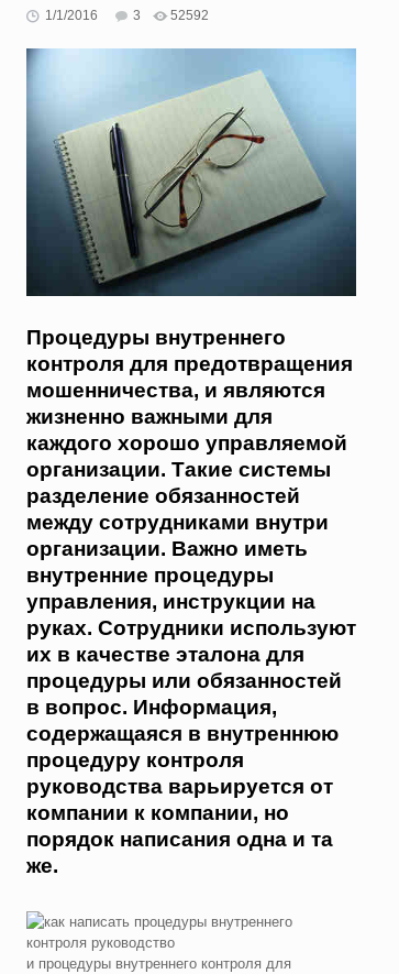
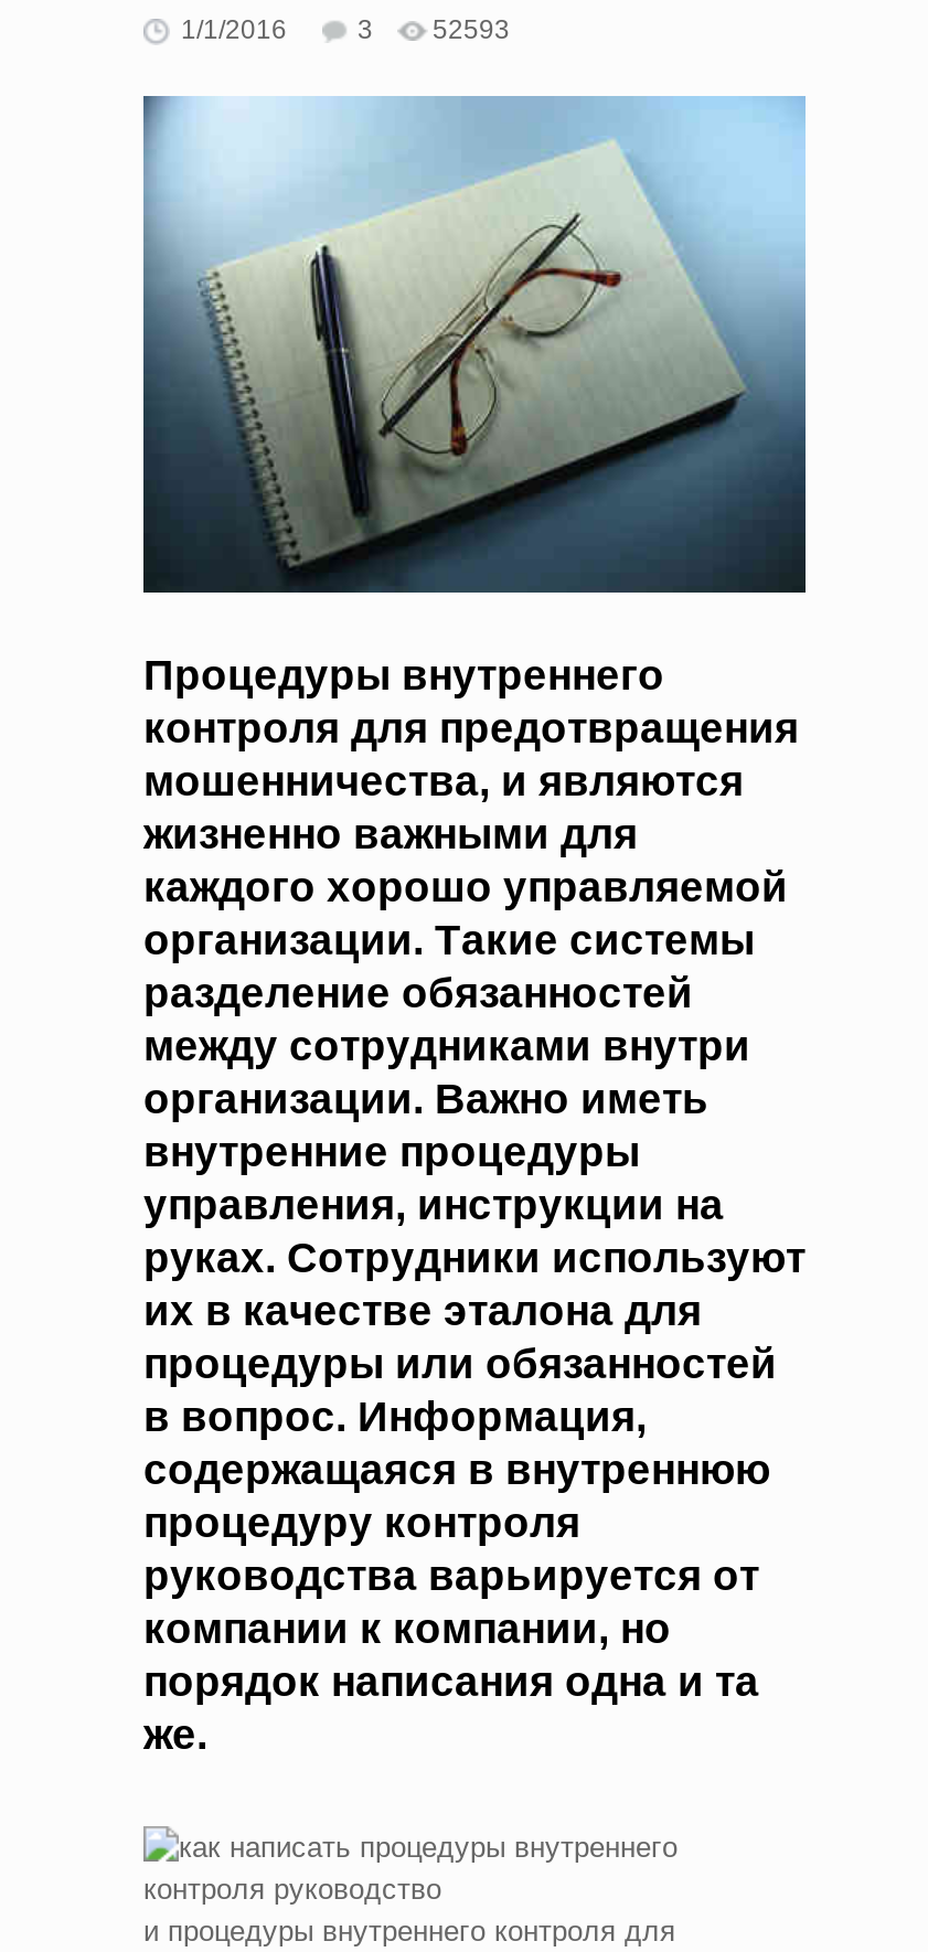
- 3 52592
+ 3 52593
